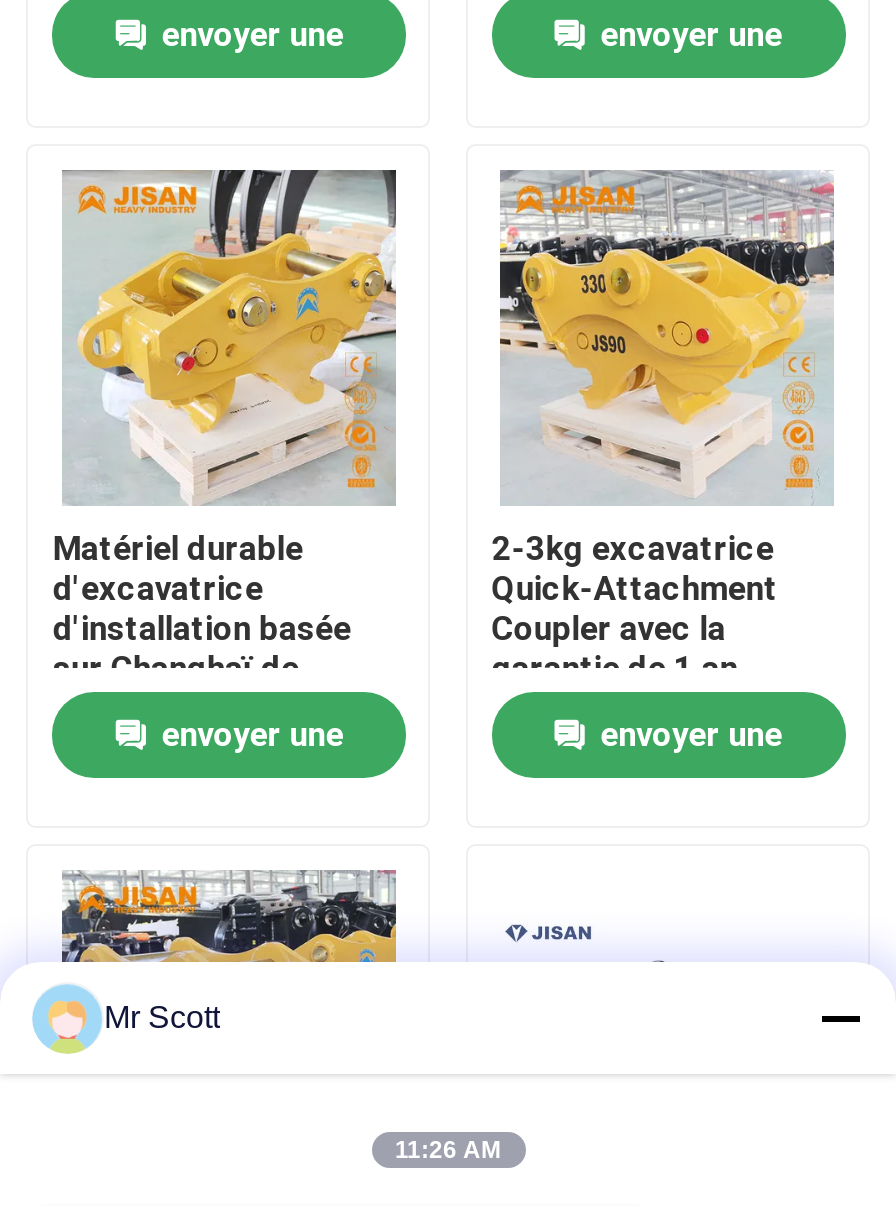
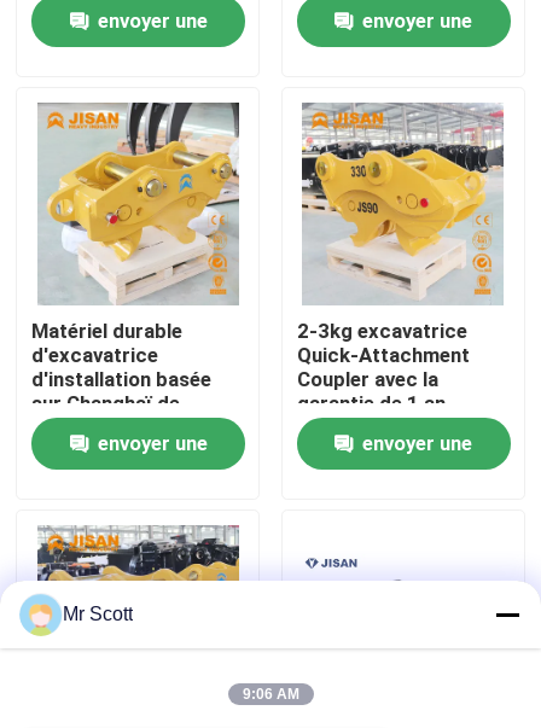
- 11:26 AM
+ 9:06 AM
